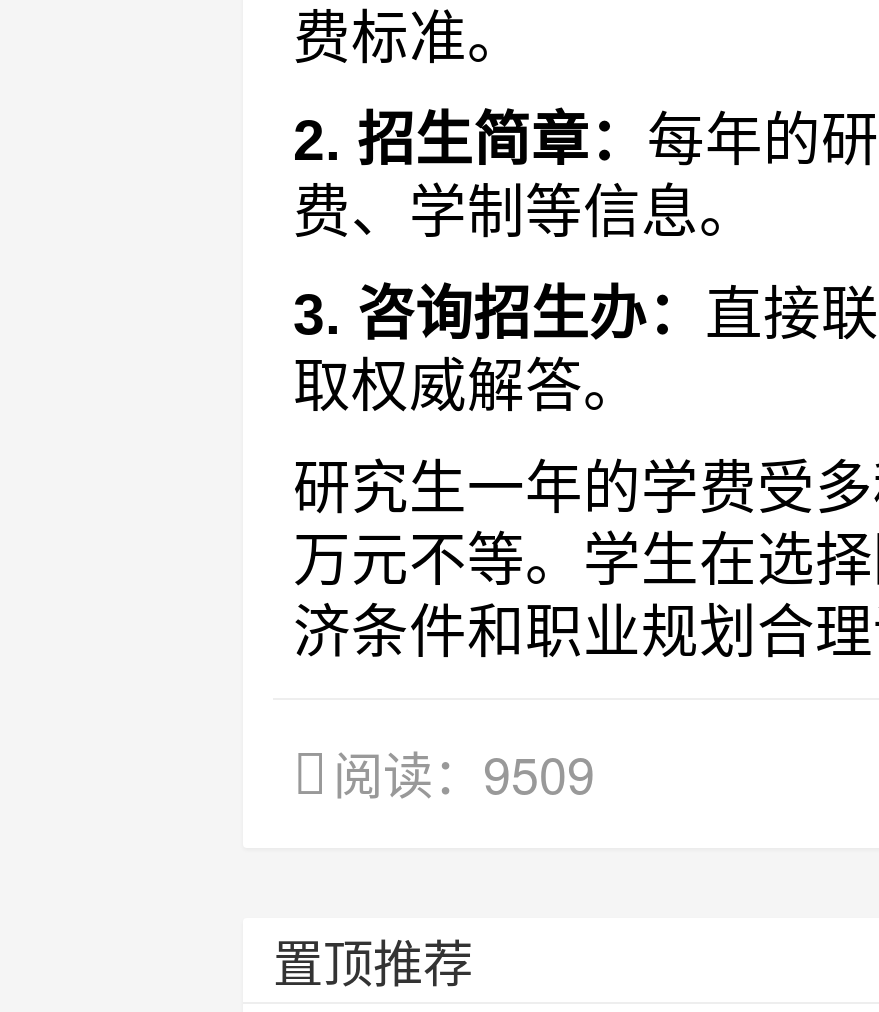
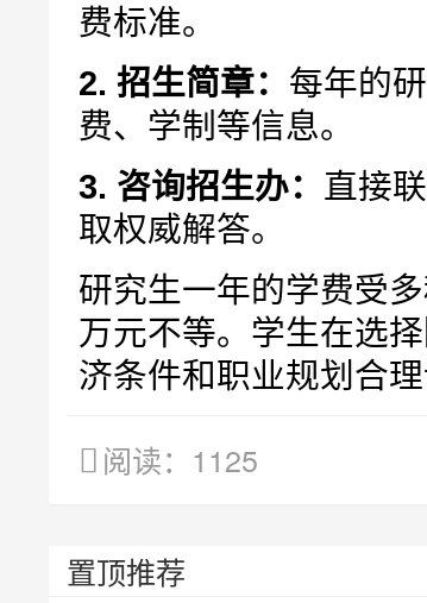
- 阅读：9509
+ 阅读：1125
